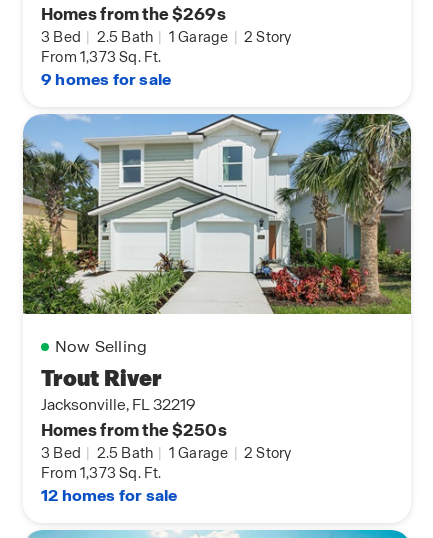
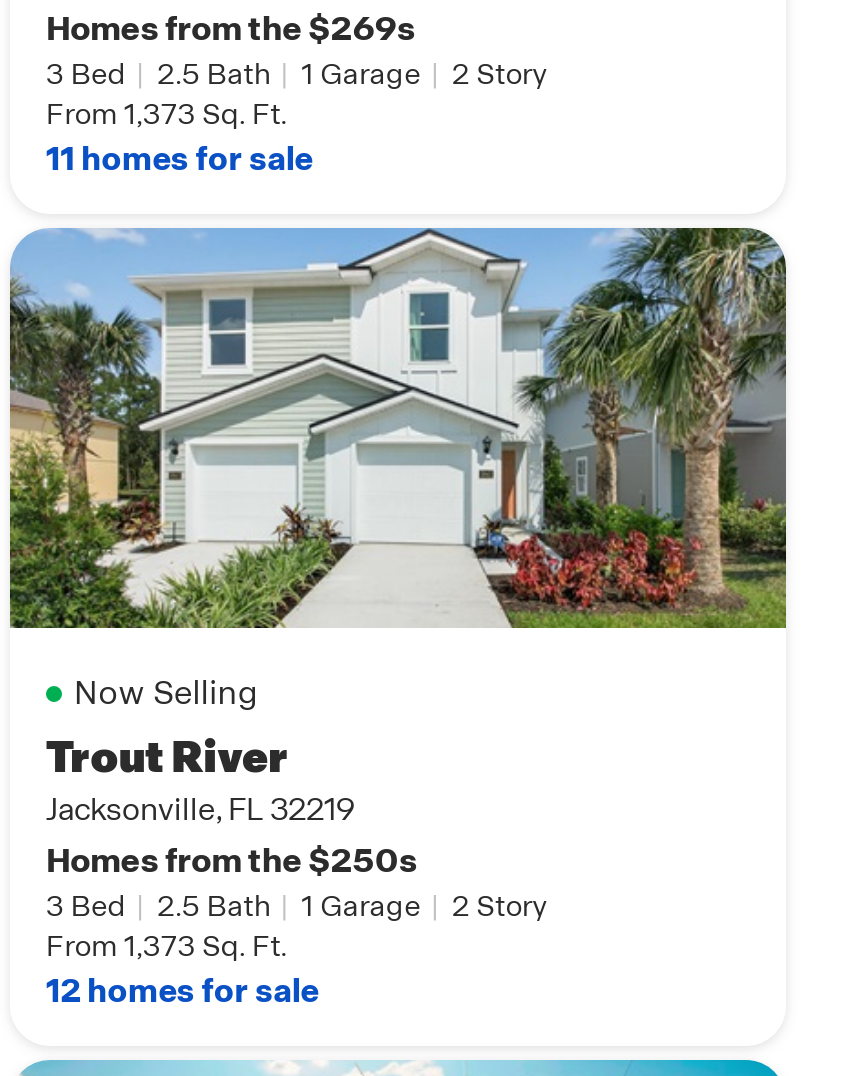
- 9 homes for sale
+ 11 homes for sale
